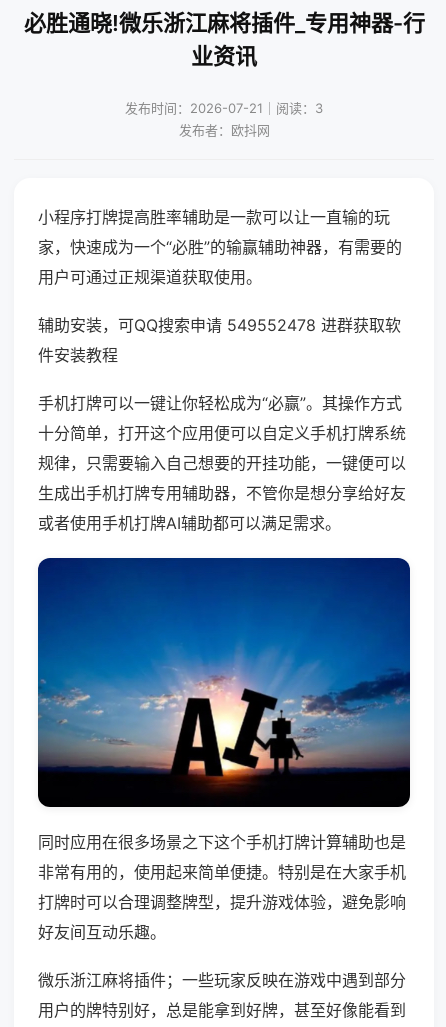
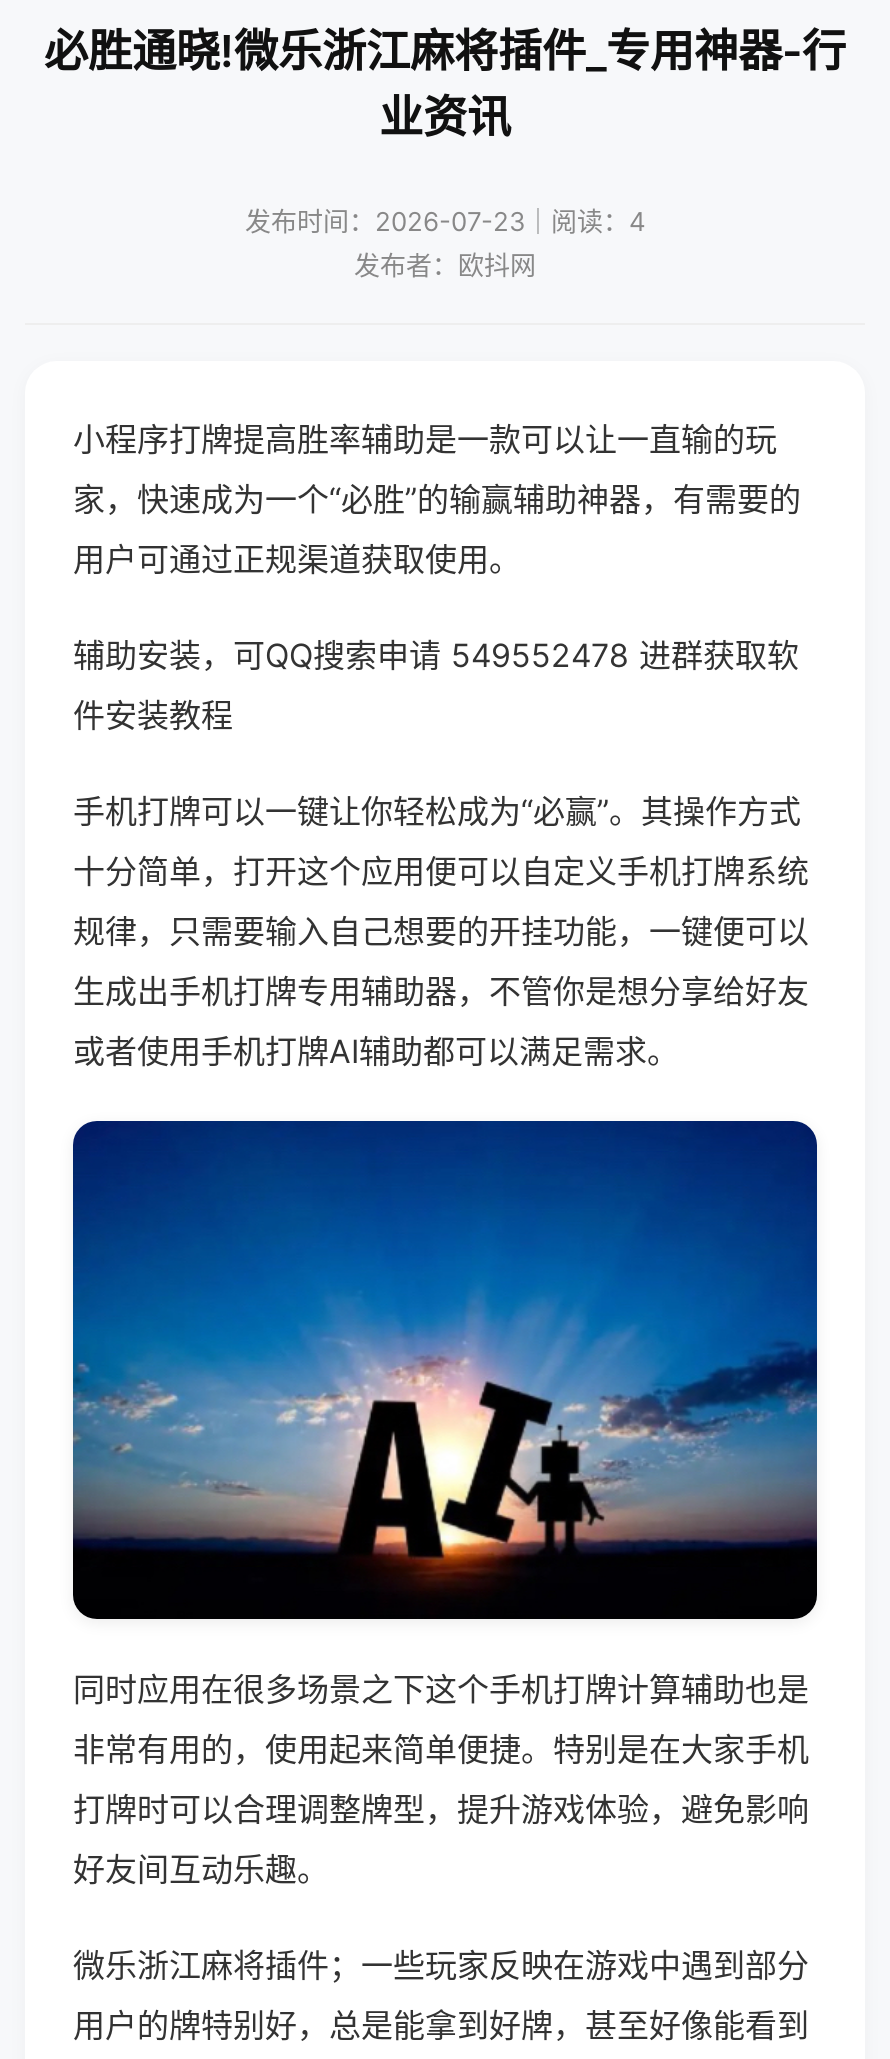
- 发布时间：2026-07-21｜阅读：3
+ 发布时间：2026-07-23｜阅读：4
